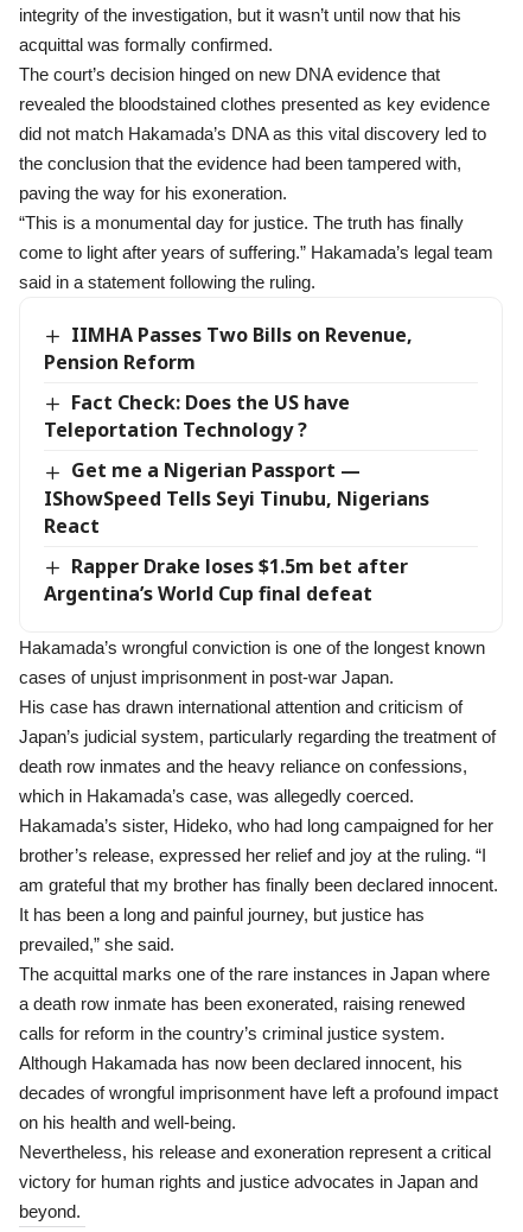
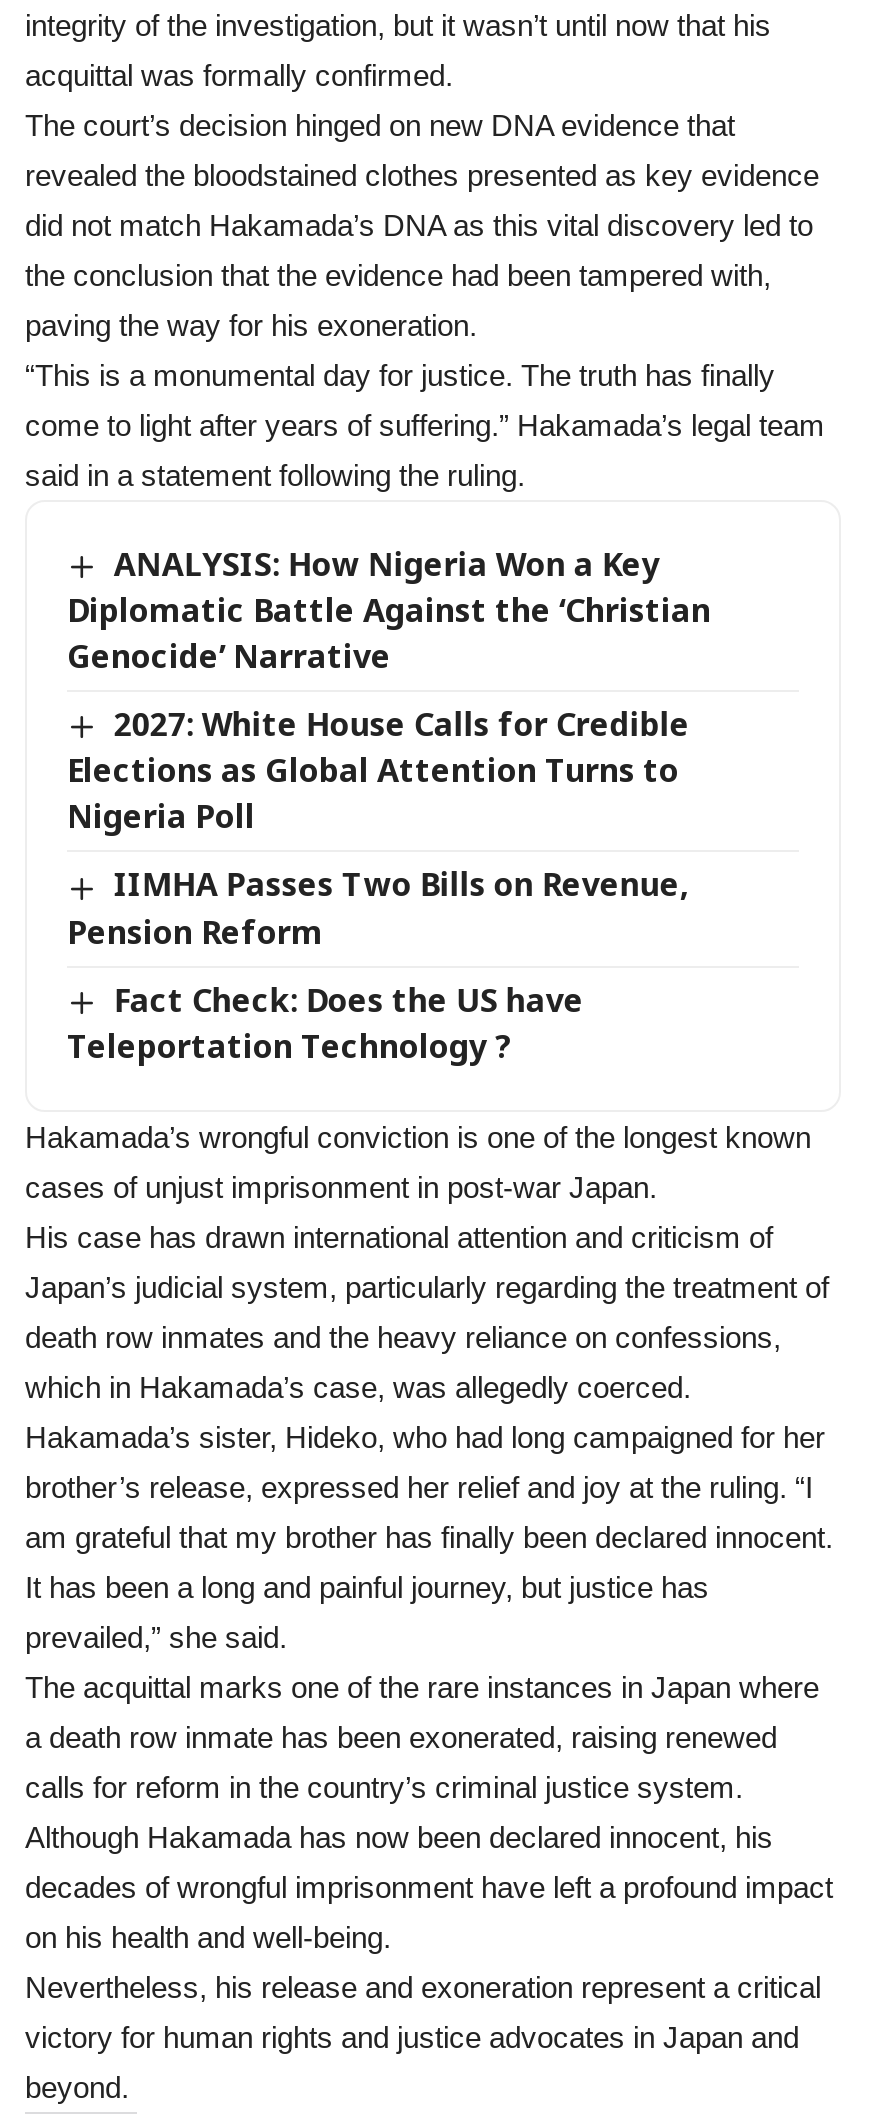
+ ANALYSIS: How Nigeria Won a Key
+ Diplomatic Battle Against the ‘Christian
+ Genocide’ Narrative
+ 2027: White House Calls for Credible
+ Elections as Global Attention Turns to
+ Nigeria Poll

moved down: IIMHA Passes Two Bills on Revenue, | Pension Reform | Fact Check: Does the US have | Teleportation Technology ?

- Get me a Nigerian Passport —
- IShowSpeed Tells Seyi Tinubu, Nigerians
- React
- Rapper Drake loses $1.5m bet after
- Argentina’s World Cup final defeat
